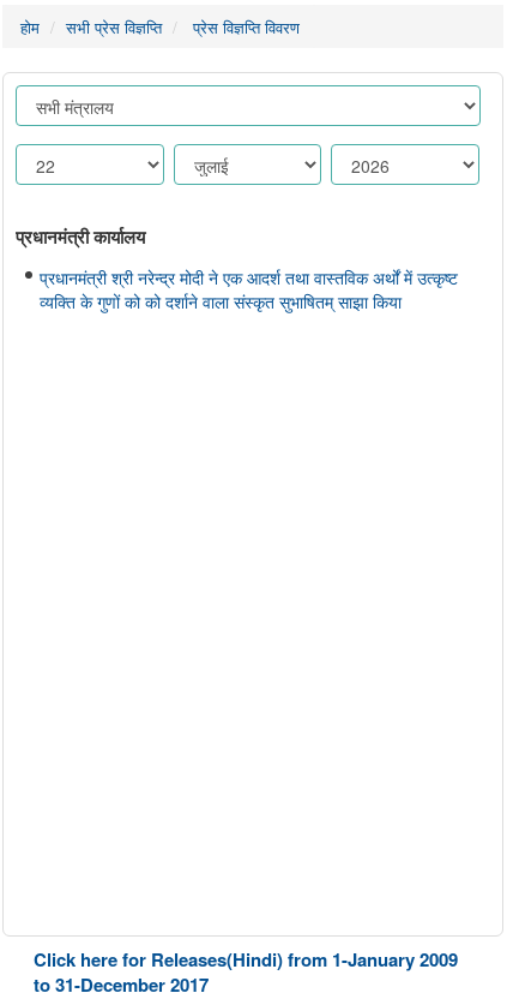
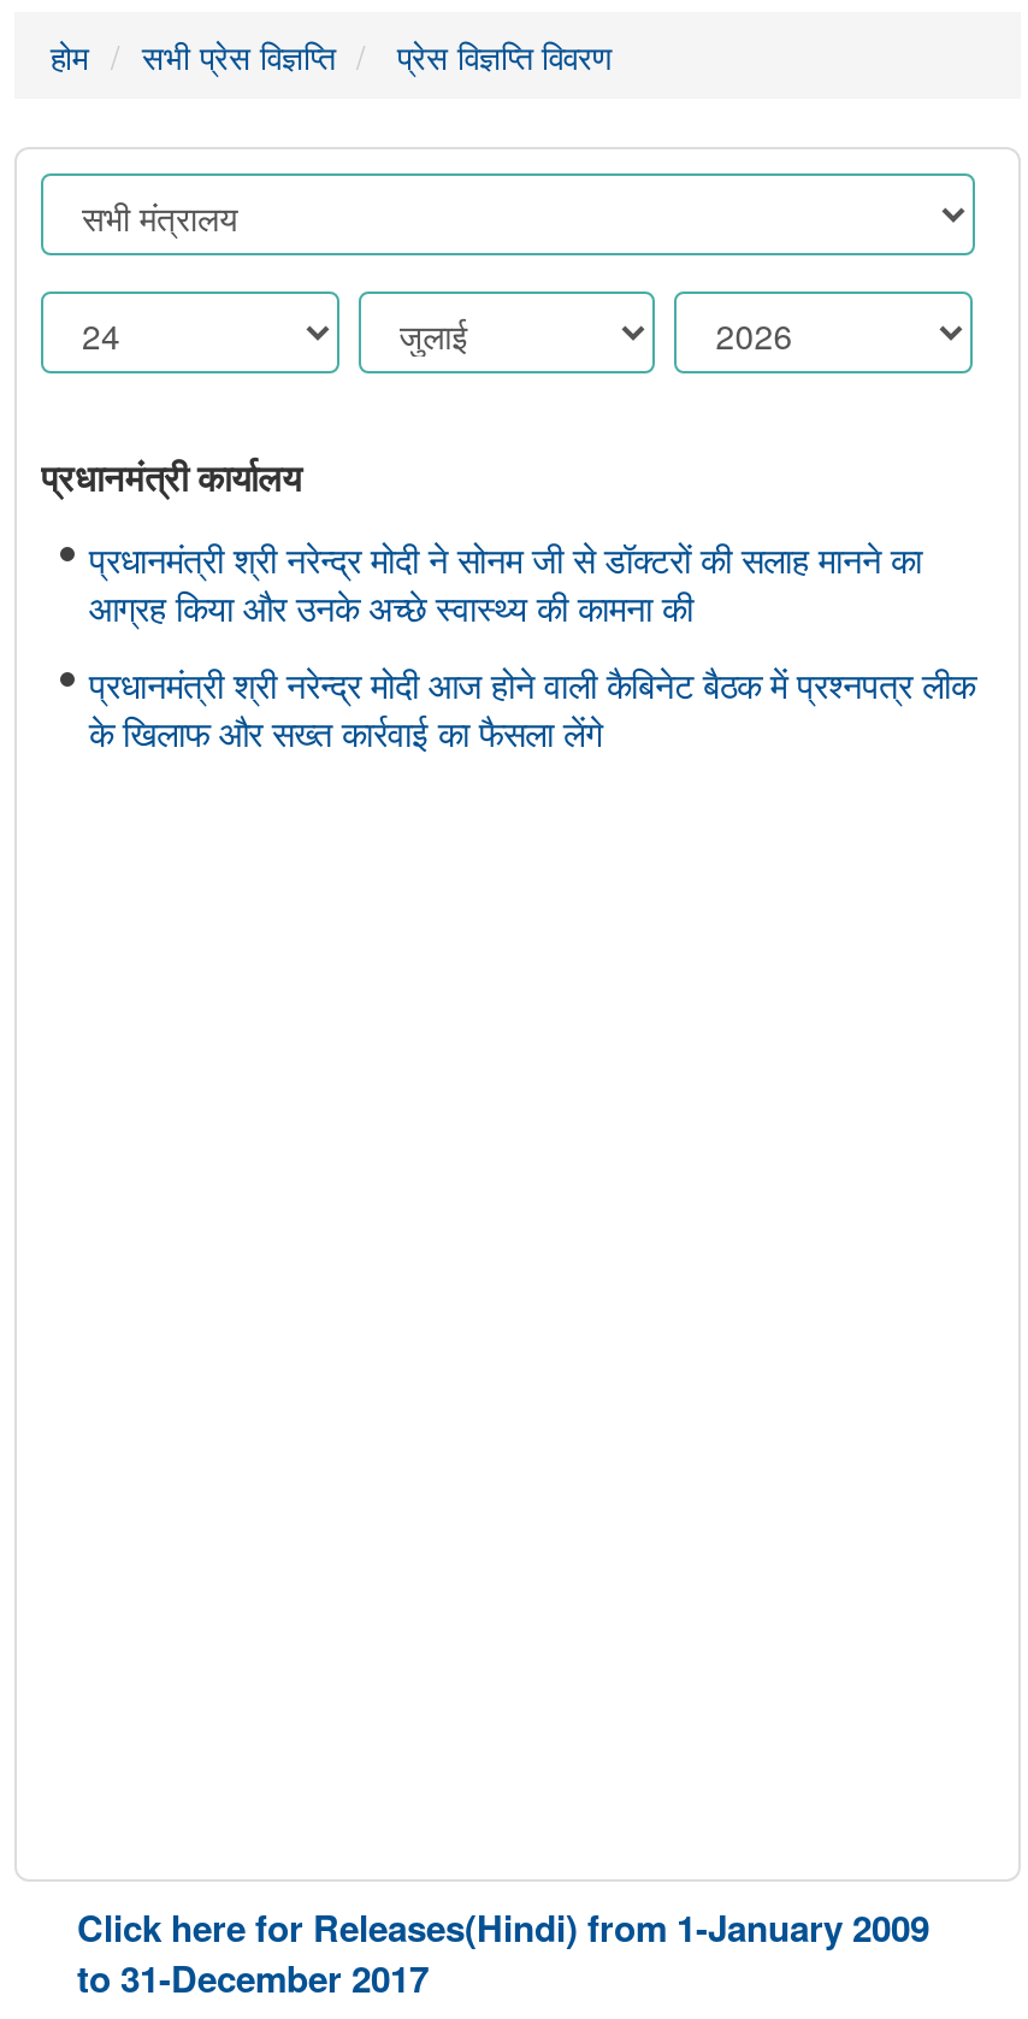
- प्रधानमंत्री श्री नरेन्द्र मोदी ने एक आदर्श तथा वास्तविक अर्थों में उत्कृष्ट
- व्यक्ति के गुणों को को दर्शाने वाला संस्कृत सुभाषितम् साझा किया
+ प्रधानमंत्री श्री नरेन्द्र मोदी ने सोनम जी से डॉक्टरों की सलाह मानने का
+ आग्रह किया और उनके अच्छे स्वास्थ्य की कामना की
+ प्रधानमंत्री श्री नरेन्द्र मोदी आज होने वाली कैबिनेट बैठक में प्रश्नपत्र लीक
+ के खिलाफ और सख्त कार्रवाई का फैसला लेंगे
